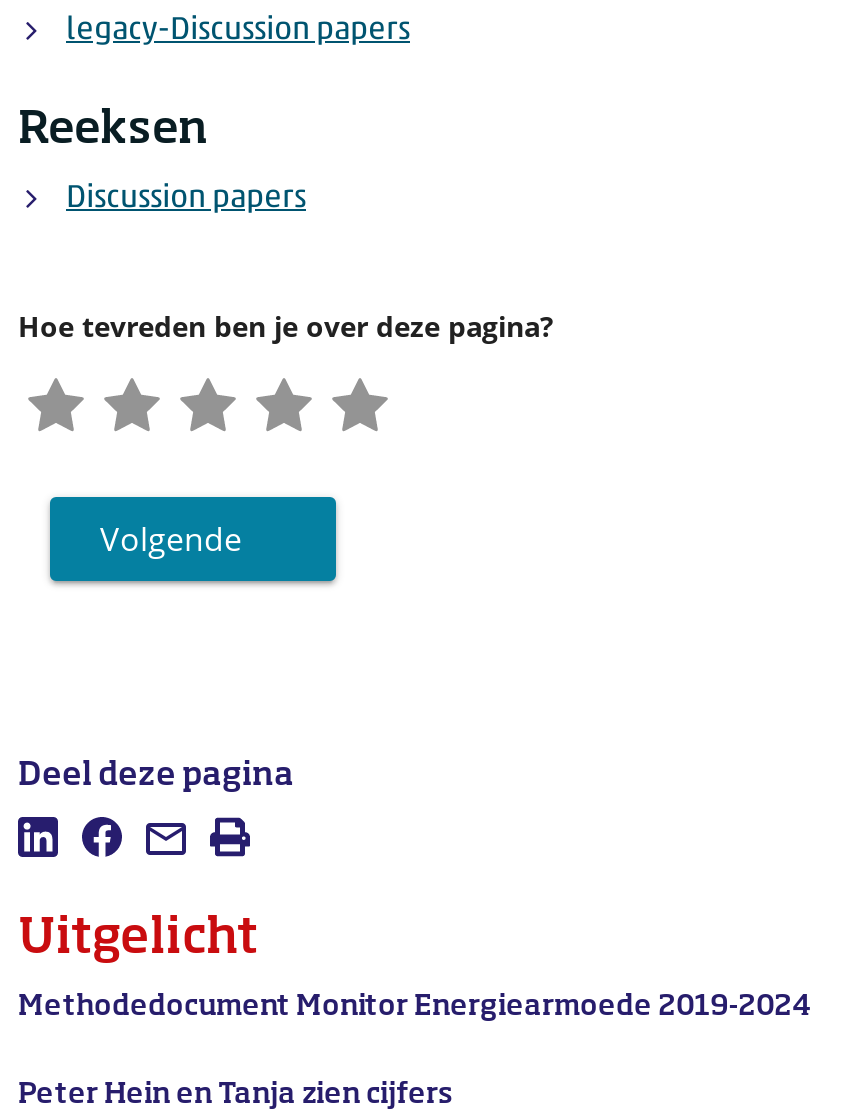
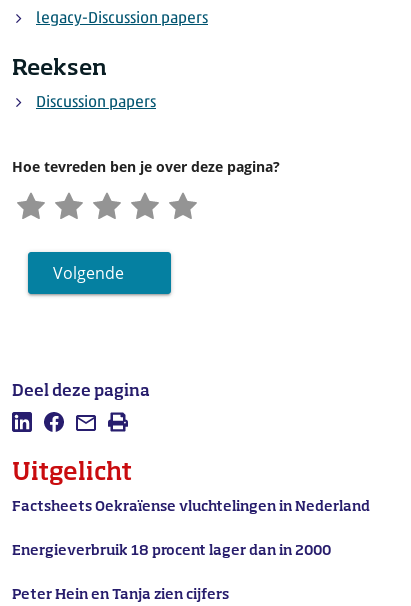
- Methodedocument Monitor Energiearmoede 2019-2024
+ Factsheets Oekraïense vluchtelingen in Nederland
+ Energieverbruik 18 procent lager dan in 2000
